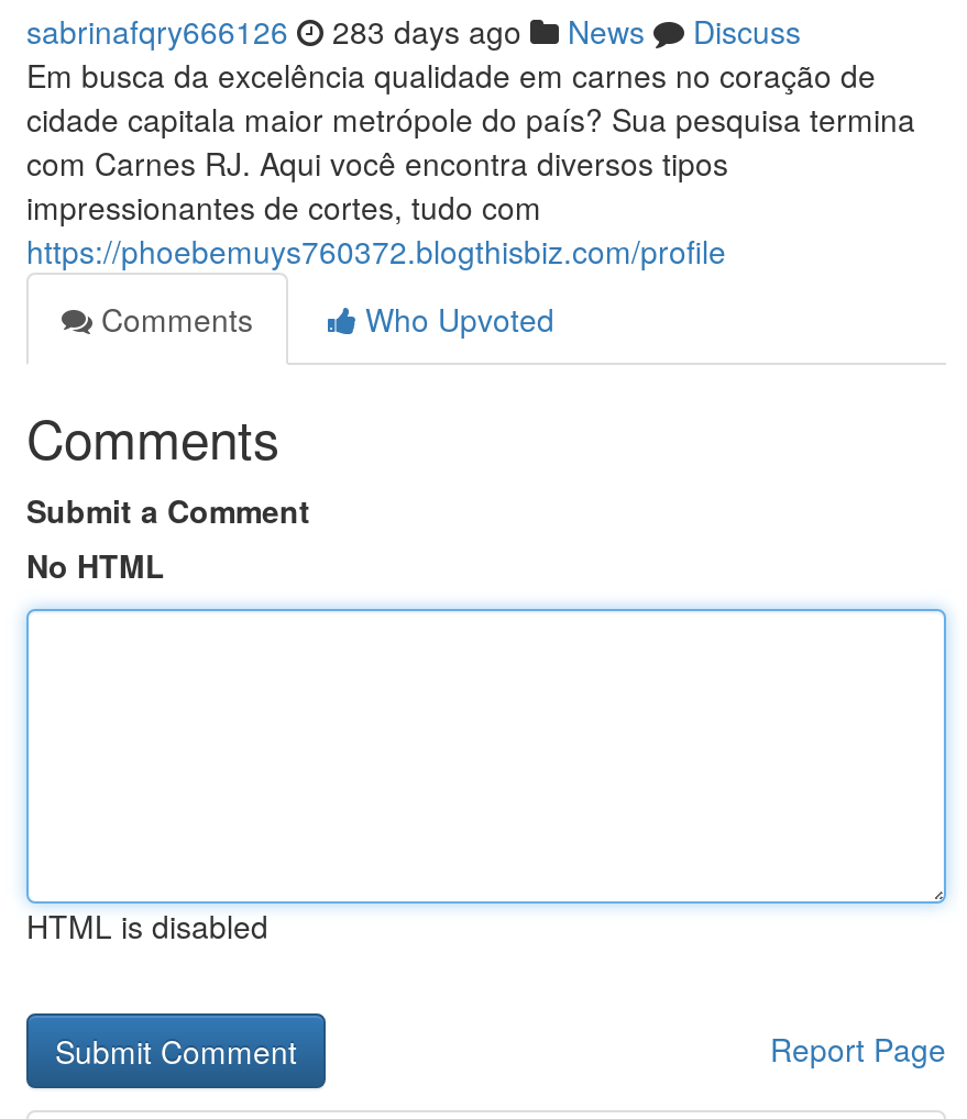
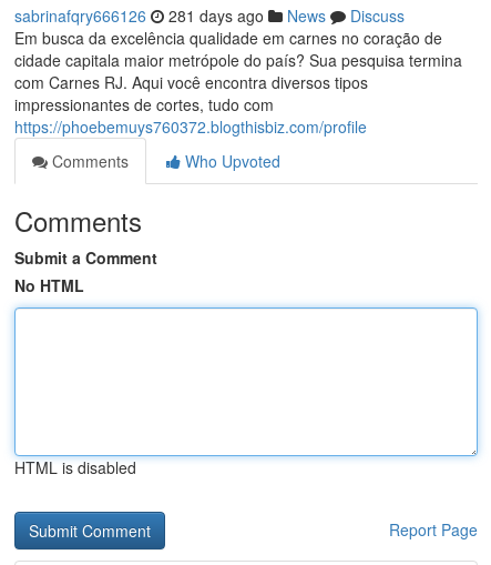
- sabrinafqry666126 283 days ago News Discuss
+ sabrinafqry666126 281 days ago News Discuss
